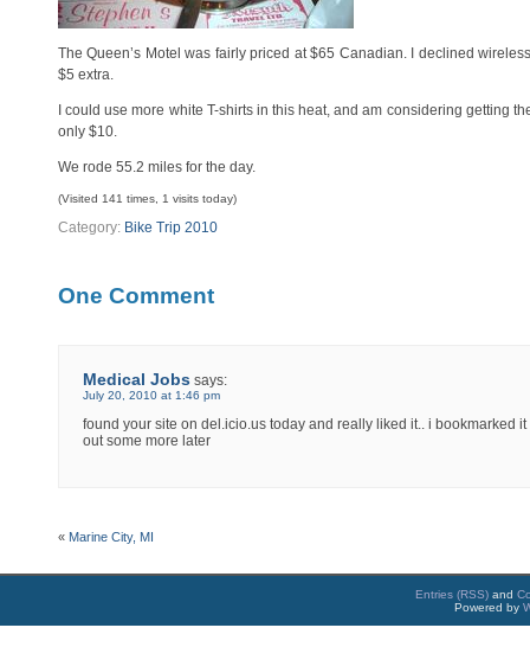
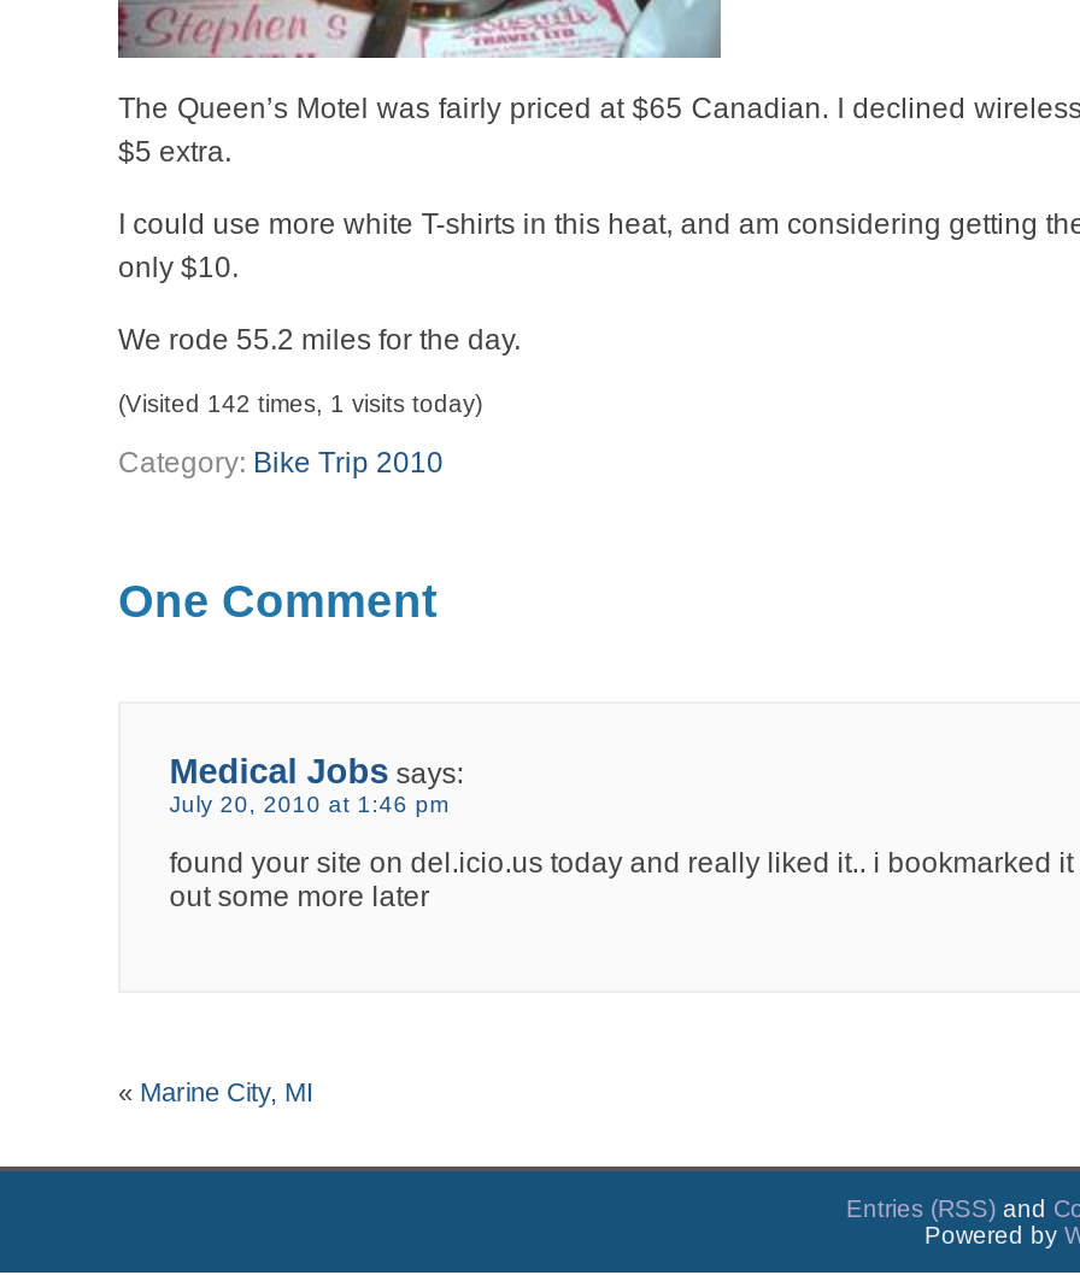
- (Visited 141 times, 1 visits today)
+ (Visited 142 times, 1 visits today)
